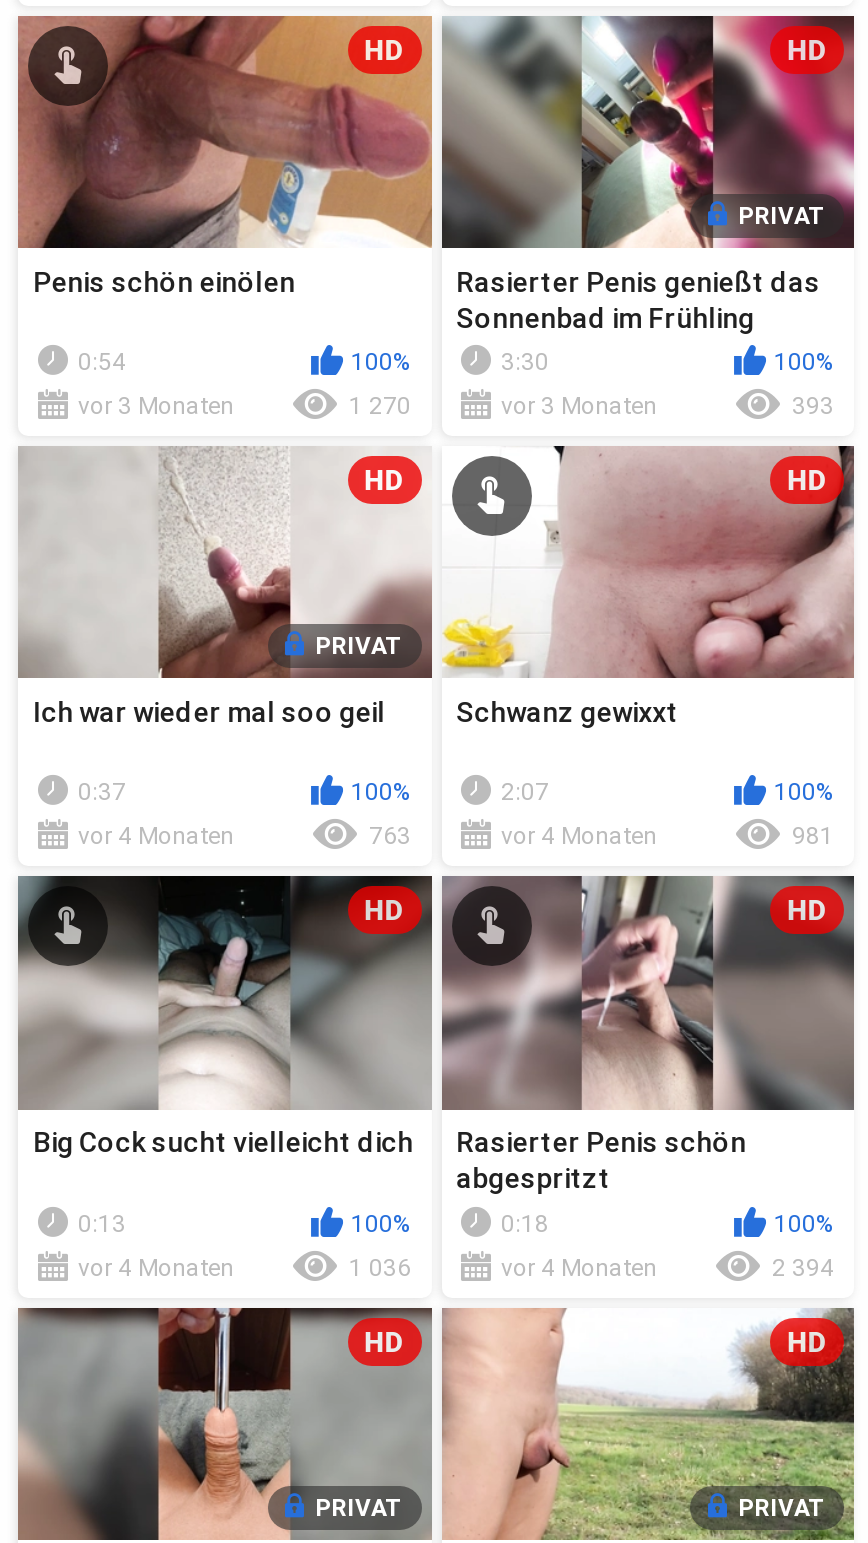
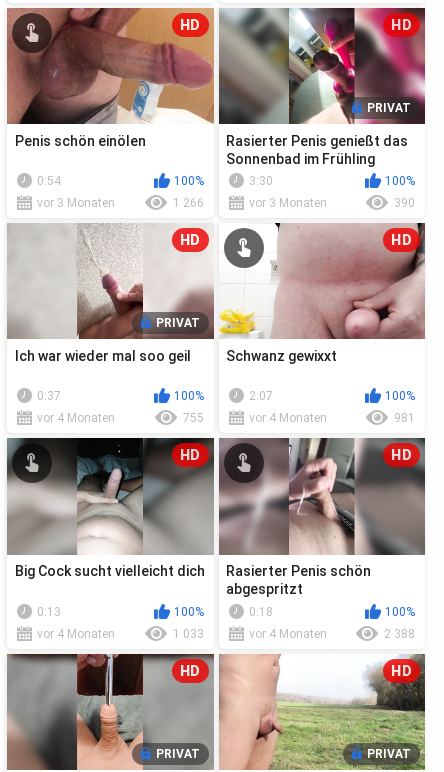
- 1 270
+ 1 266

- 393
+ 390

- 763
+ 755

- 1 036
+ 1 033

- 2 394
+ 2 388
